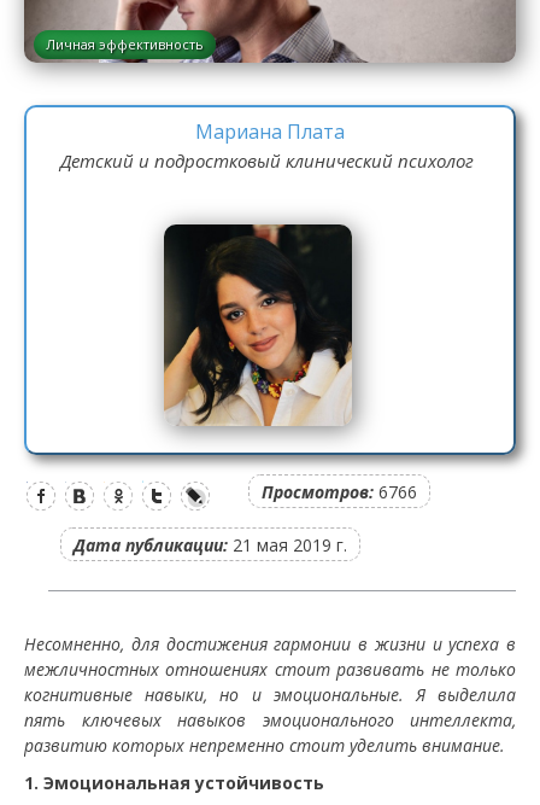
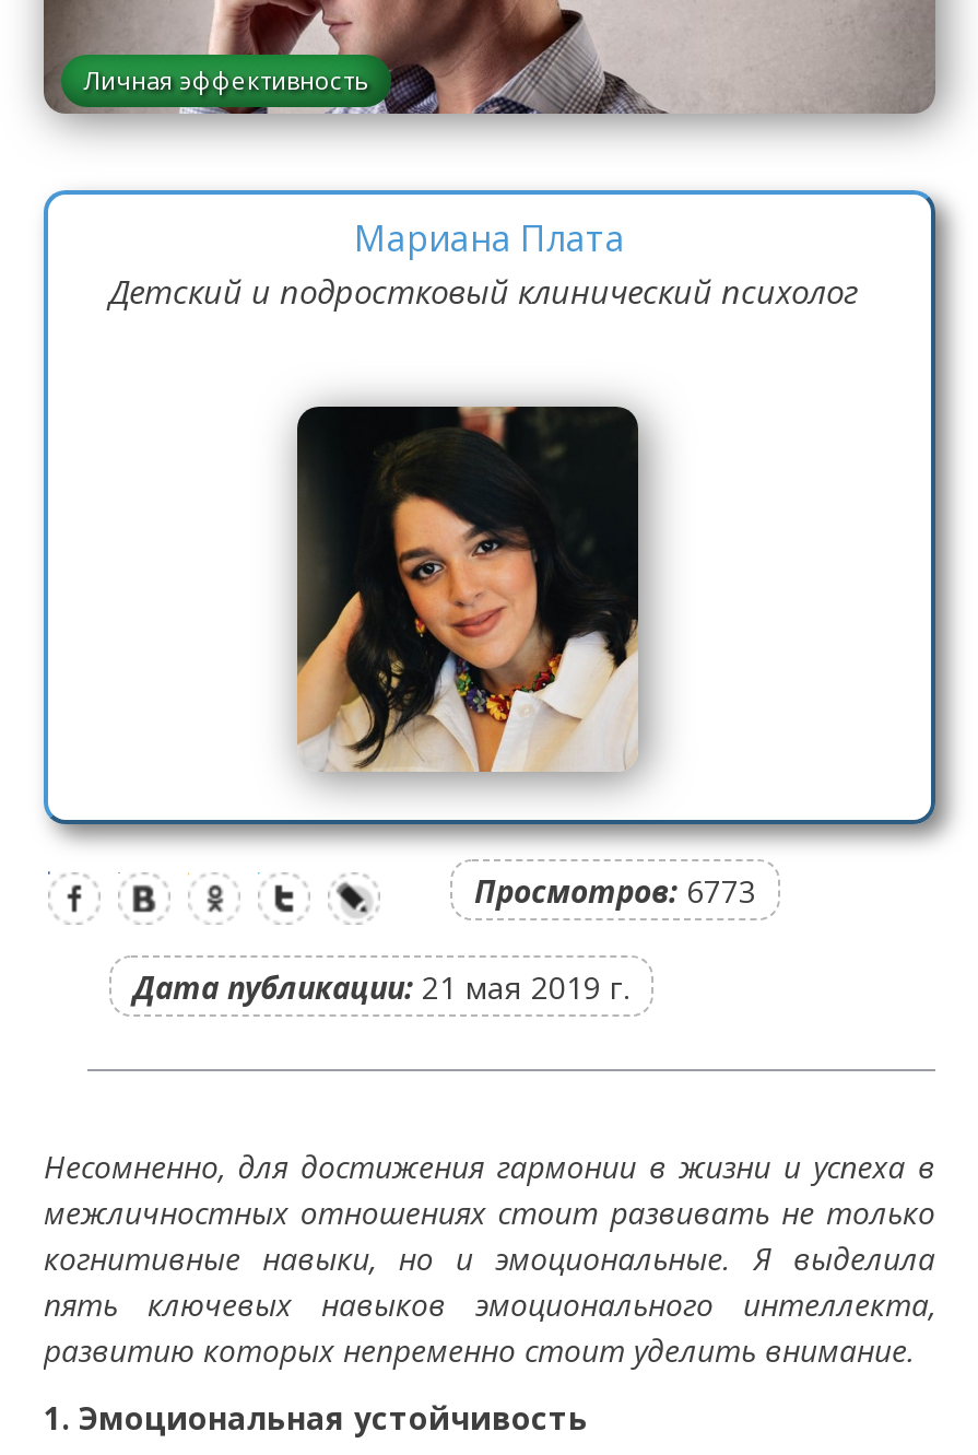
- Просмотров: 6766
+ Просмотров: 6773
